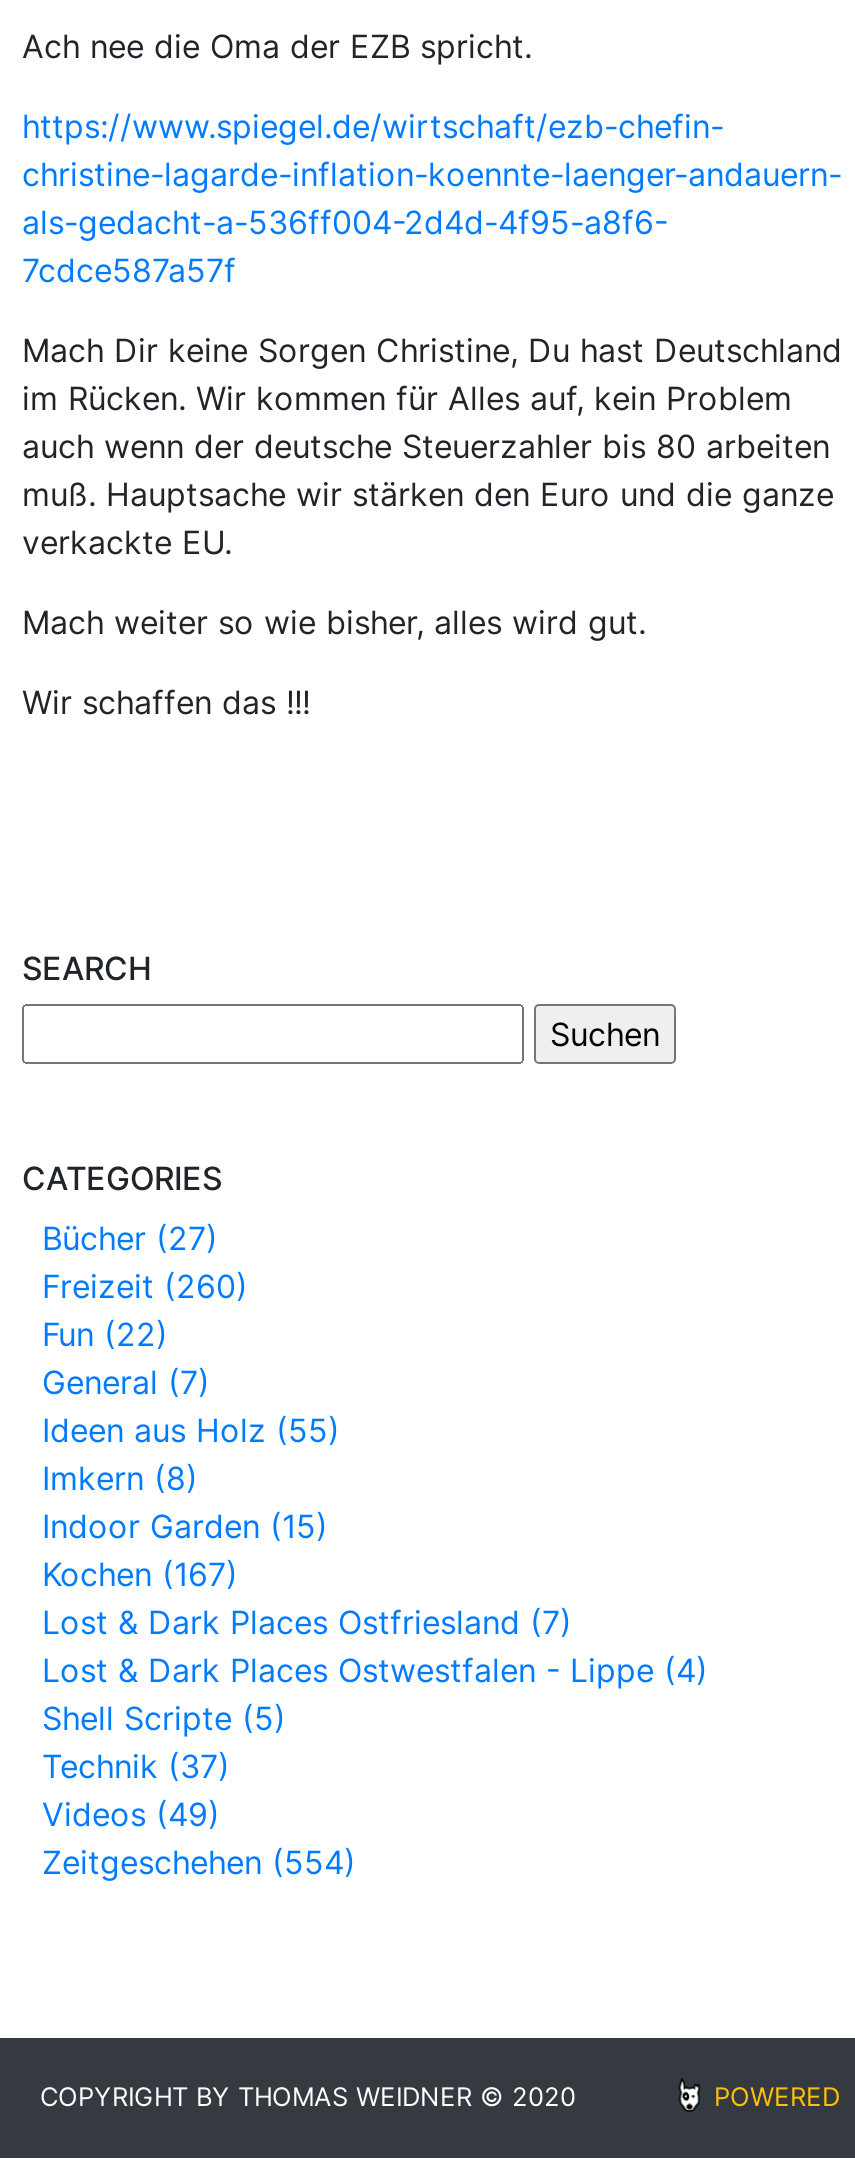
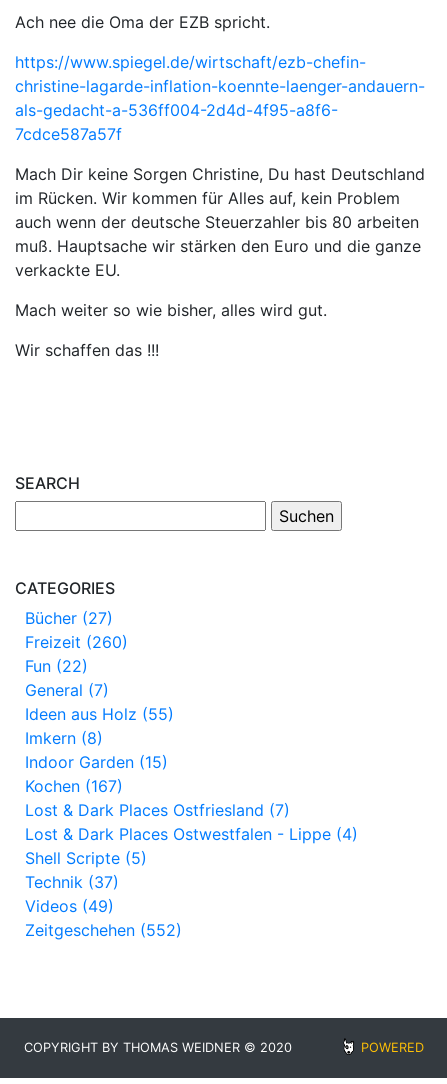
- Zeitgeschehen (554)
+ Zeitgeschehen (552)
